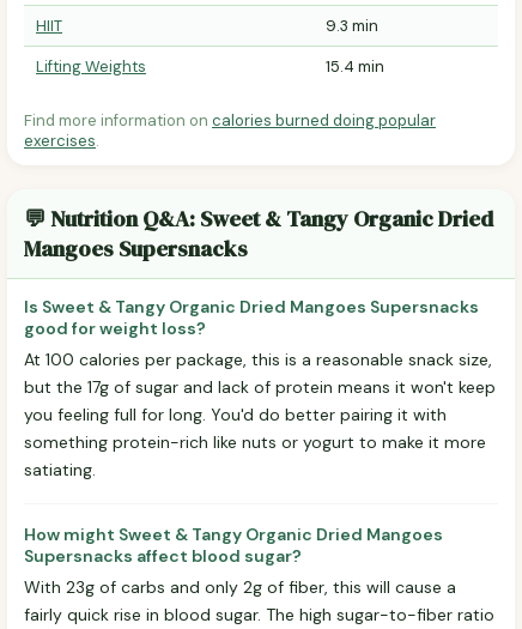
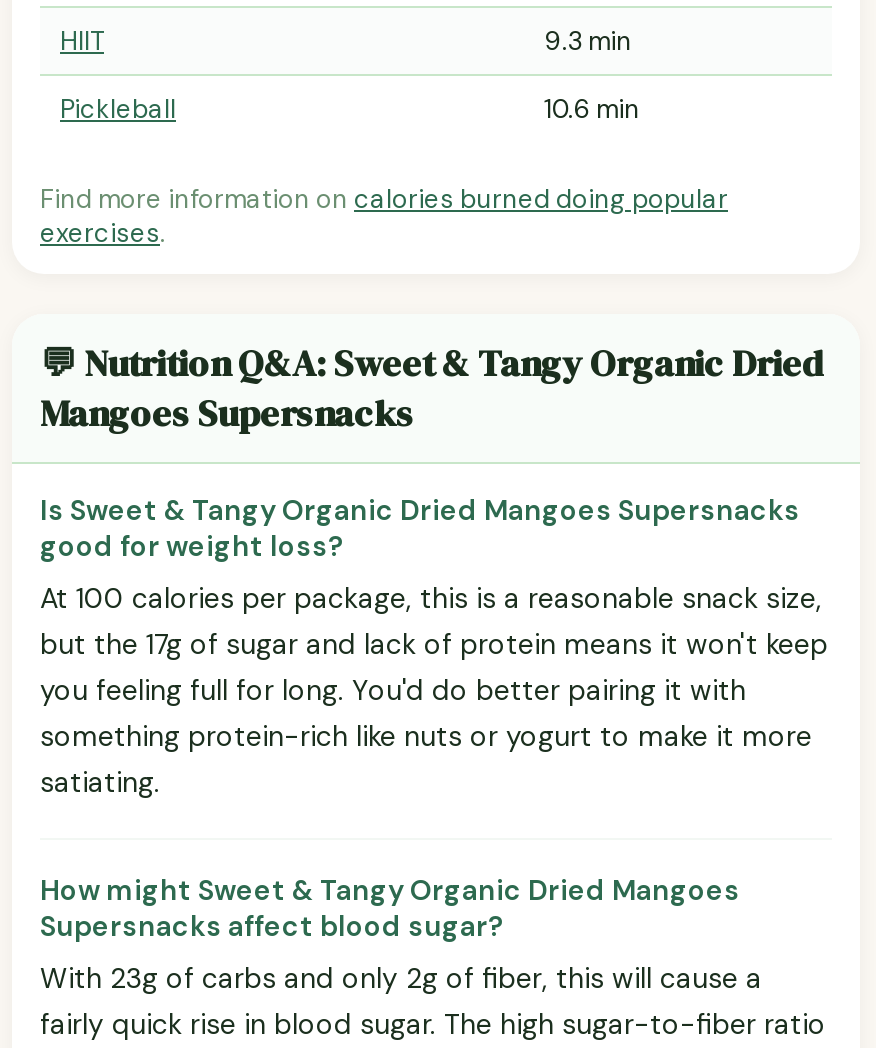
- Lifting Weights
- 15.4 min
+ Pickleball
+ 10.6 min
